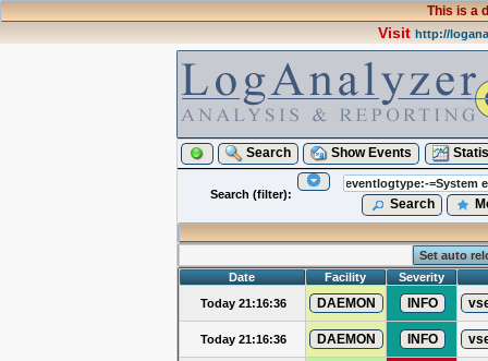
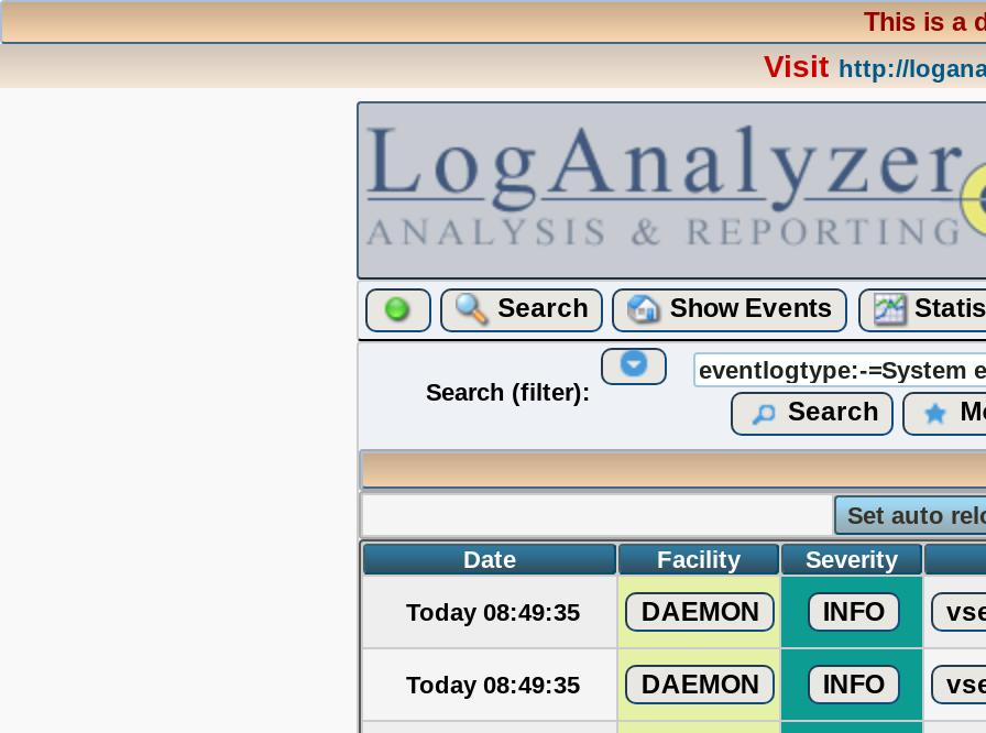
- Today 21:16:36
+ Today 08:49:35

- Today 21:16:36
+ Today 08:49:35
